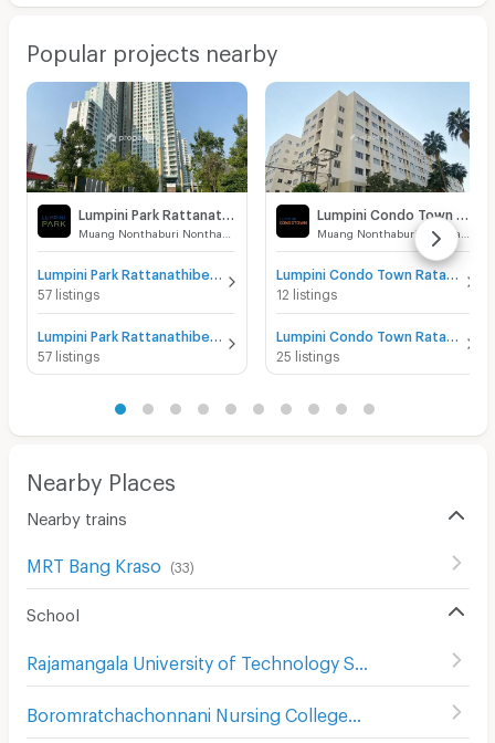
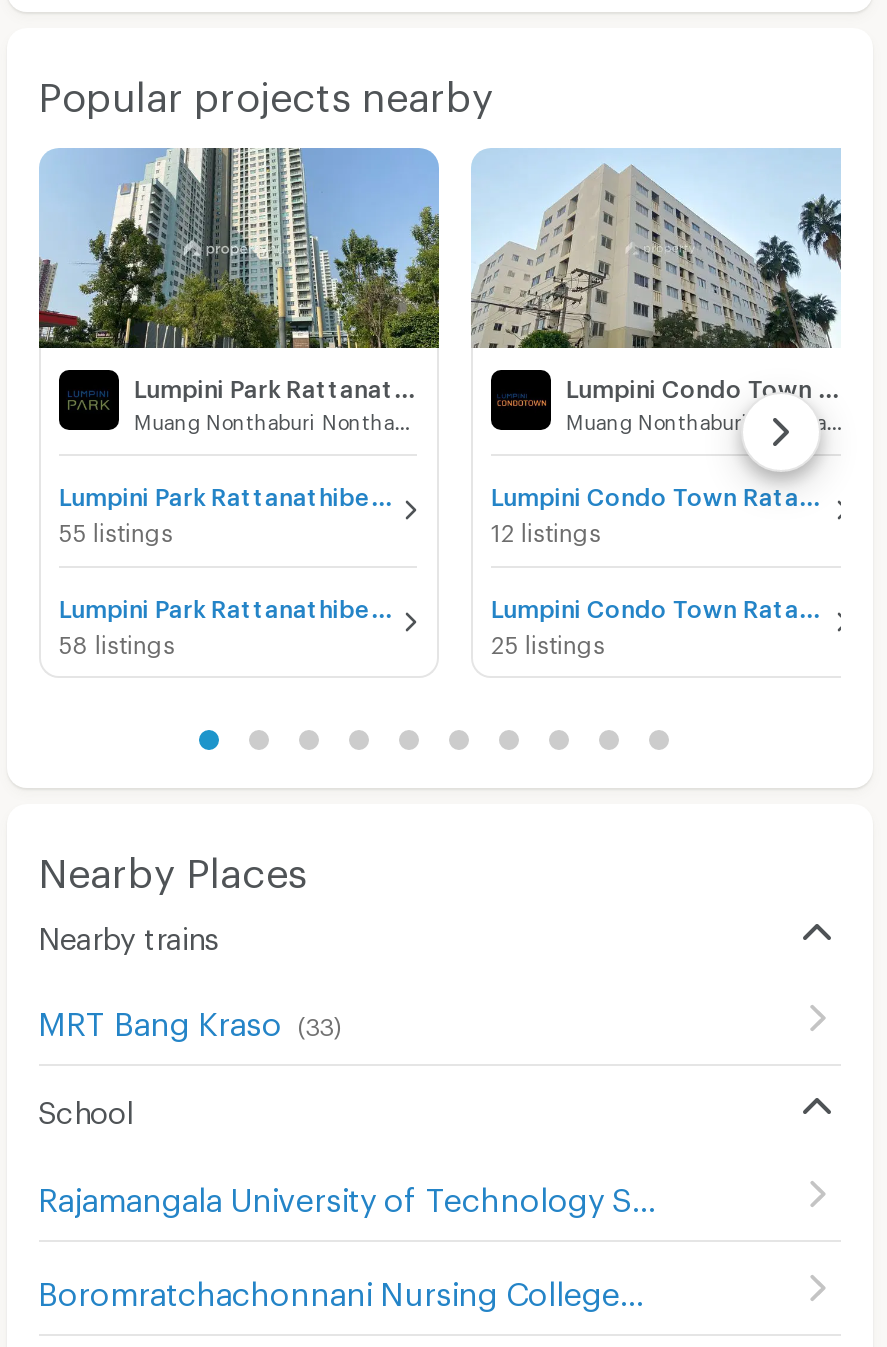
- 57 listings
+ 55 listings

- 57 listings
+ 58 listings
